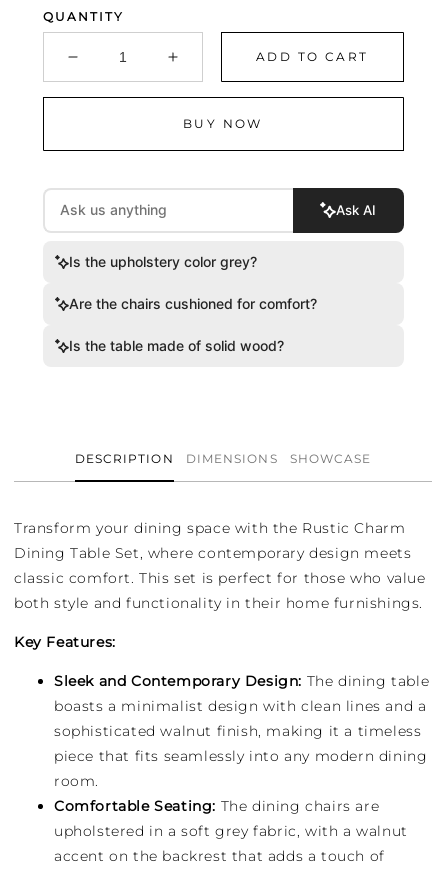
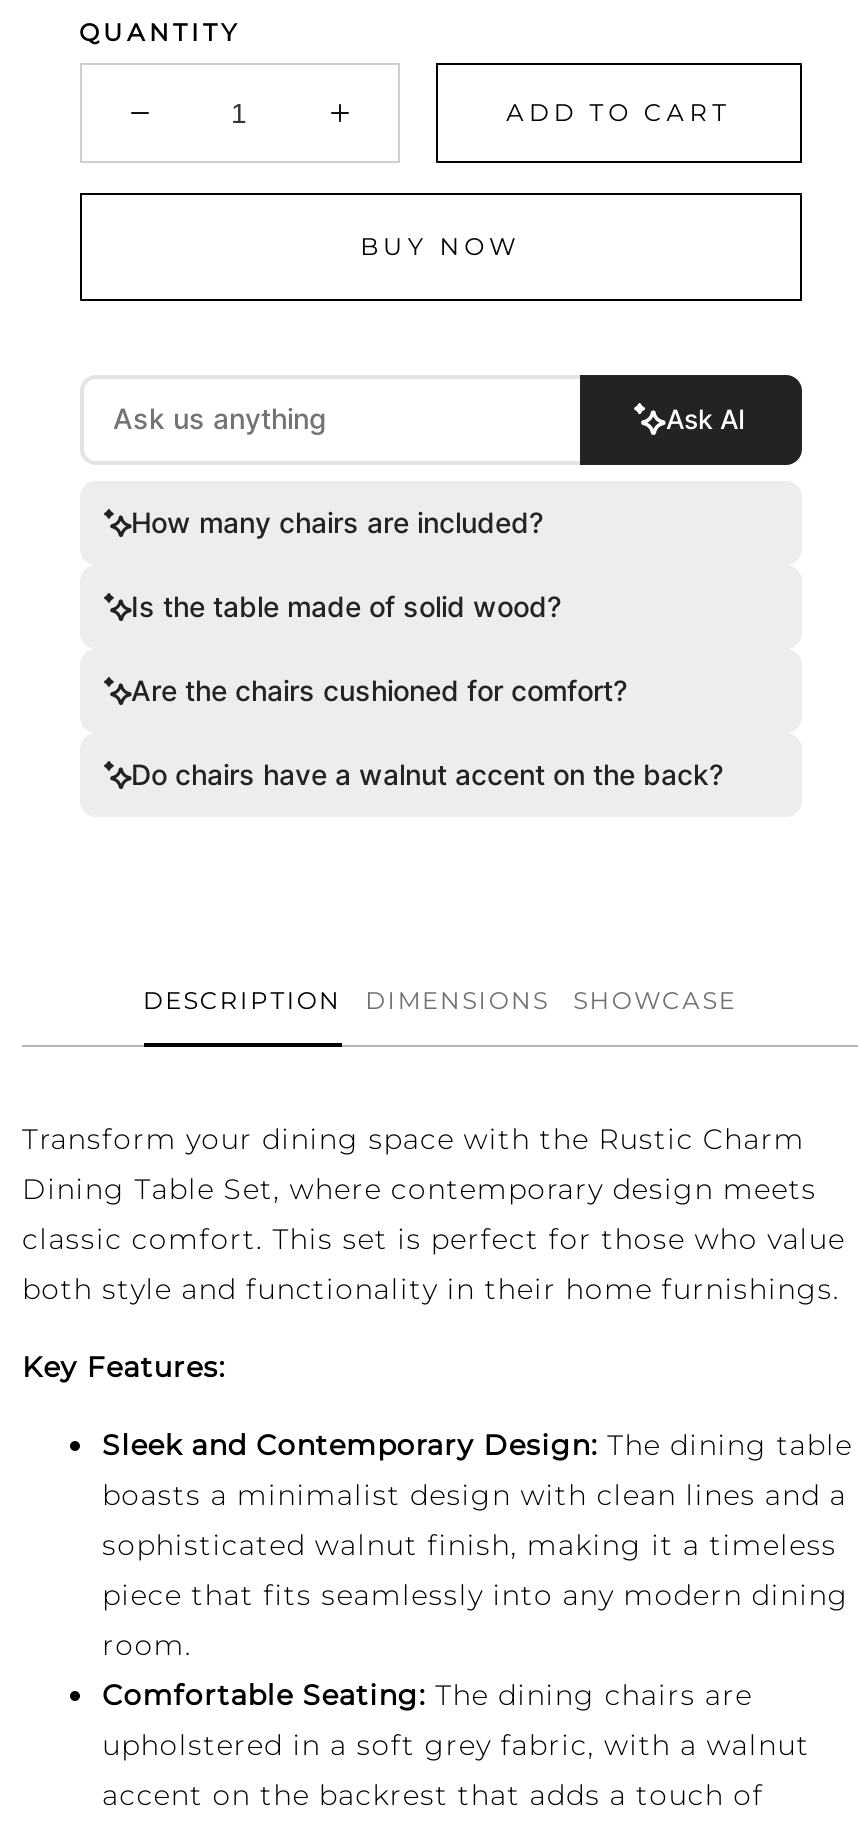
- Is the upholstery color grey?
+ How many chairs are included?

+ Do chairs have a walnut accent on the back?

moved up: Is the table made of solid wood?
